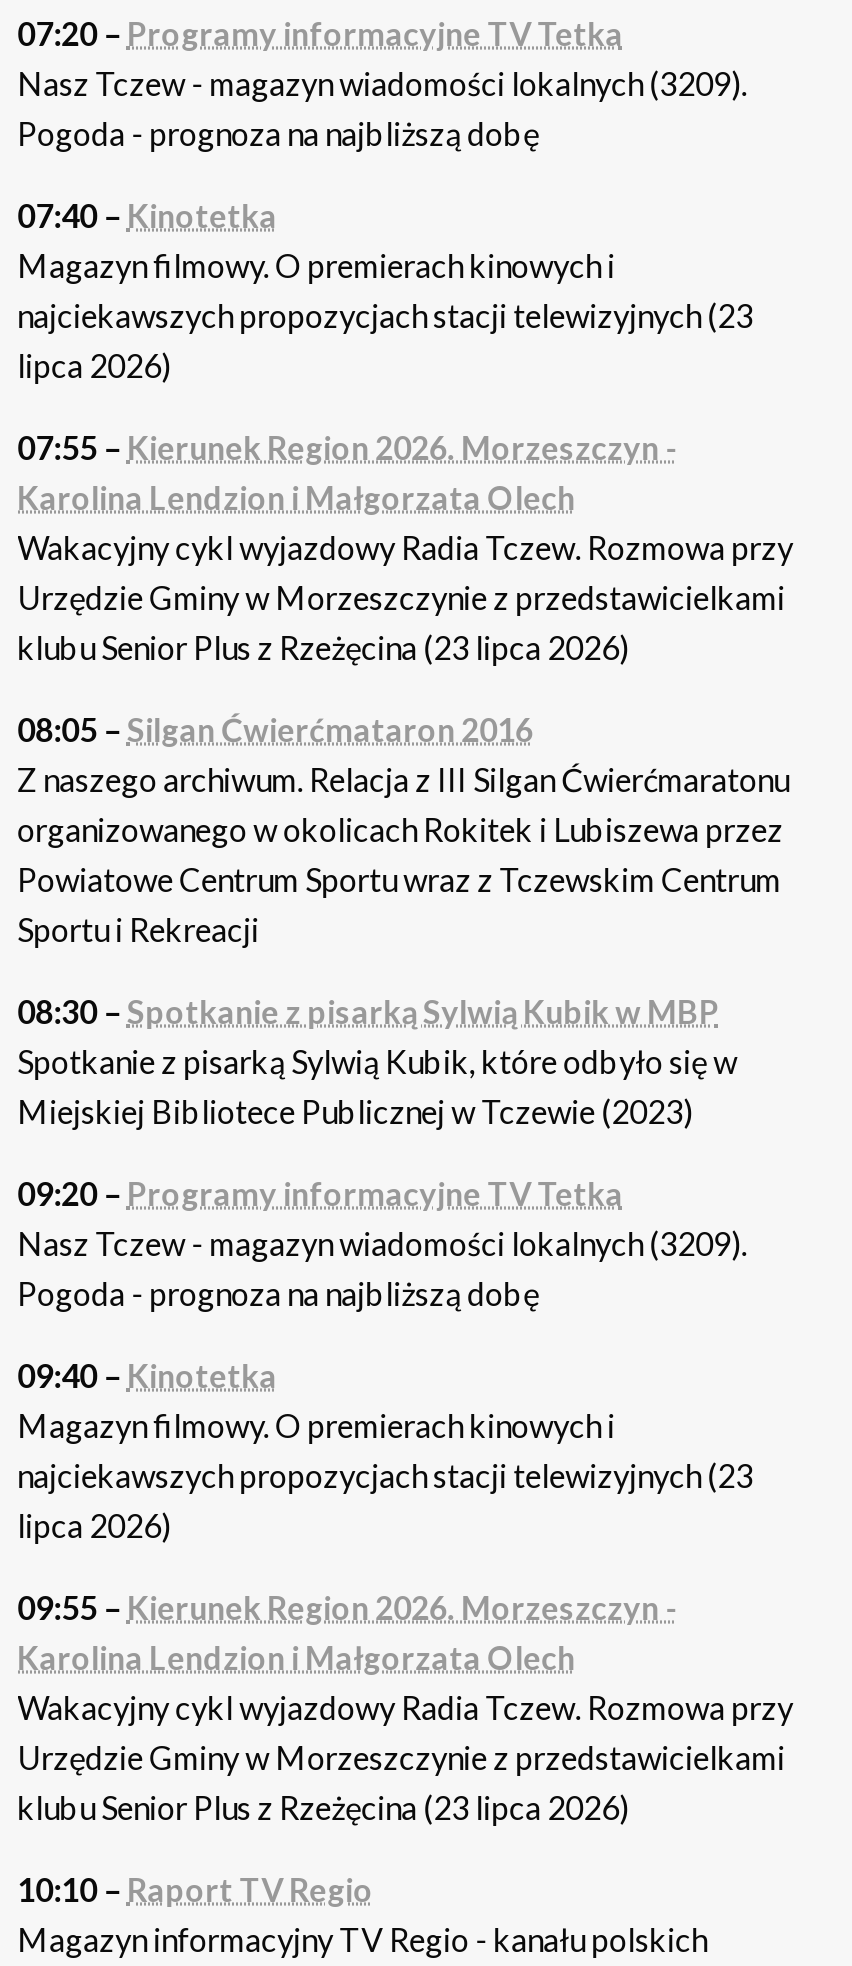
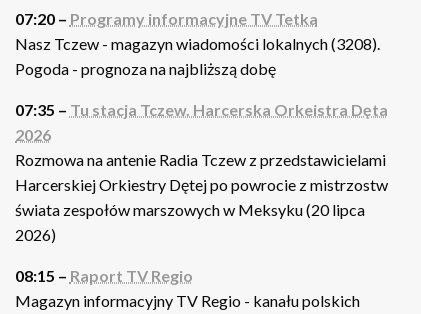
- Nasz Tczew - magazyn wiadomości lokalnych (3209).
+ Nasz Tczew - magazyn wiadomości lokalnych (3208).

- 07:40 – Kinotetka
- Magazyn filmowy. O premierach kinowych i
- najciekawszych propozycjach stacji telewizyjnych (23
- lipca 2026)
- 07:55 – Kierunek Region 2026. Morzeszczyn -
- Karolina Lendzion i Małgorzata Olech
- Wakacyjny cykl wyjazdowy Radia Tczew. Rozmowa przy
- Urzędzie Gminy w Morzeszczynie z przedstawicielkami
- klubu Senior Plus z Rzeżęcina (23 lipca 2026)
- 08:05 – Silgan Ćwierćmataron 2016
- Z naszego archiwum. Relacja z III Silgan Ćwierćmaratonu
- organizowanego w okolicach Rokitek i Lubiszewa przez
- Powiatowe Centrum Sportu wraz z Tczewskim Centrum
- Sportu i Rekreacji
- 08:30 – Spotkanie z pisarką Sylwią Kubik w MBP
- Spotkanie z pisarką Sylwią Kubik, które odbyło się w
- Miejskiej Bibliotece Publicznej w Tczewie (2023)
- 09:20 – Programy informacyjne TV Tetka
- Nasz Tczew - magazyn wiadomości lokalnych (3209).
- Pogoda - prognoza na najbliższą dobę
- 09:40 – Kinotetka
- Magazyn filmowy. O premierach kinowych i
- najciekawszych propozycjach stacji telewizyjnych (23
- lipca 2026)
- 09:55 – Kierunek Region 2026. Morzeszczyn -
- Karolina Lendzion i Małgorzata Olech
- Wakacyjny cykl wyjazdowy Radia Tczew. Rozmowa przy
- Urzędzie Gminy w Morzeszczynie z przedstawicielkami
- klubu Senior Plus z Rzeżęcina (23 lipca 2026)
- 10:10 – Raport TV Regio
+ 07:35 – Tu stacja Tczew. Harcerska Orkeistra Dęta
+ 2026
+ Rozmowa na antenie Radia Tczew z przedstawicielami
+ Harcerskiej Orkiestry Dętej po powrocie z mistrzostw
+ świata zespołów marszowych w Meksyku (20 lipca
+ 2026)
+ 08:15 – Raport TV Regio
